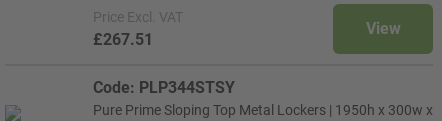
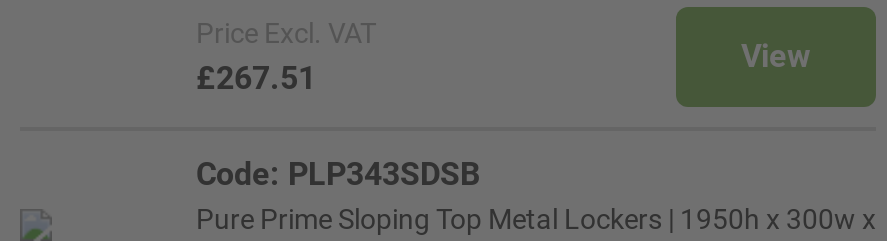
- Code: PLP344STSY
+ Code: PLP343SDSB
